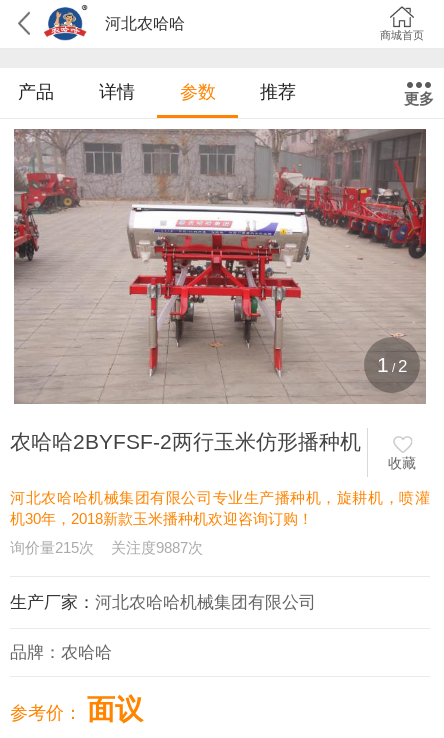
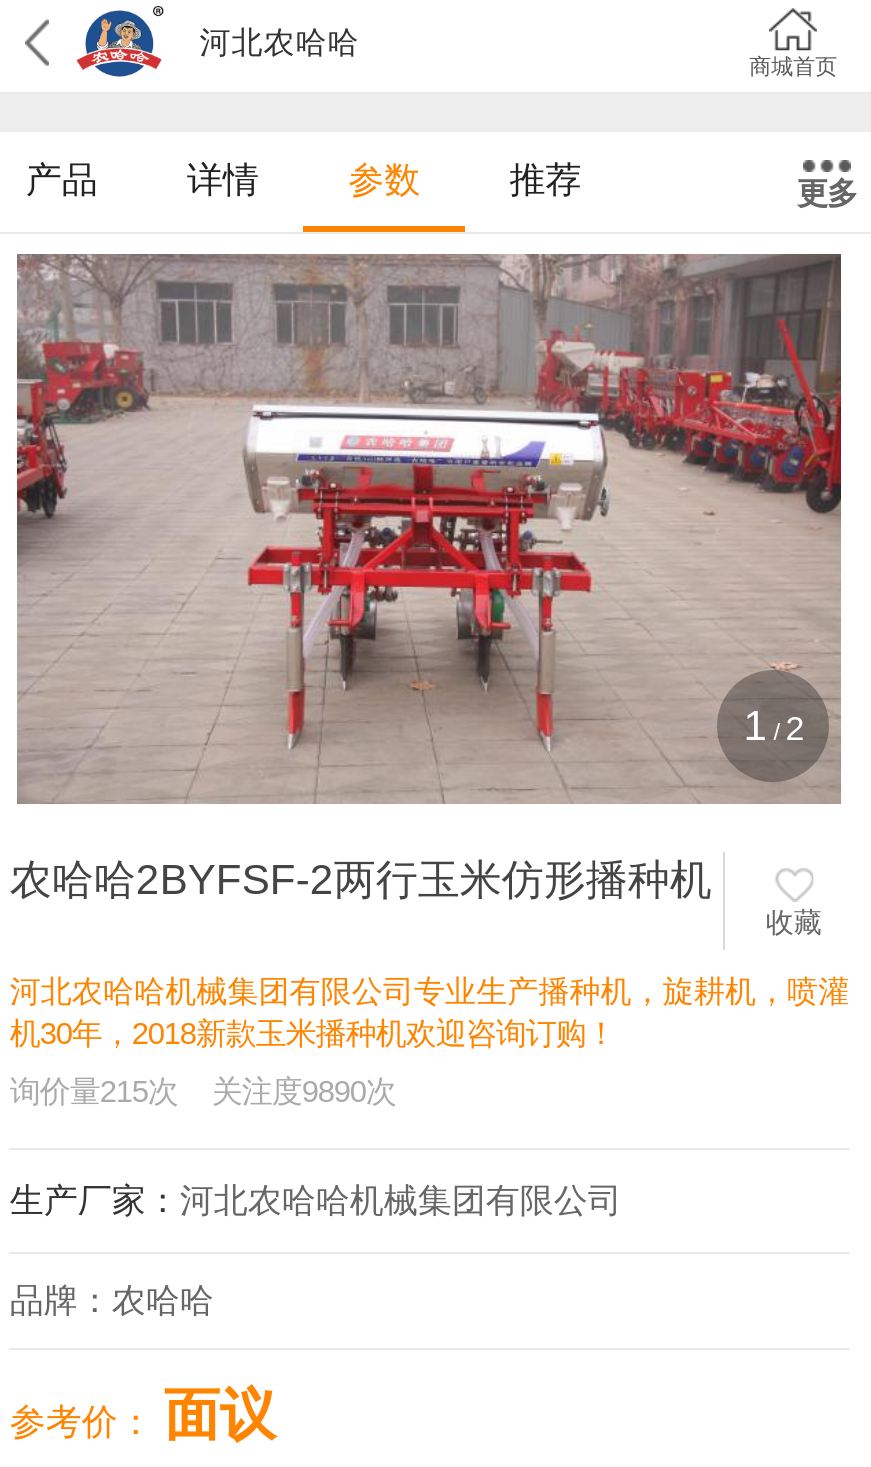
- 询价量215次 关注度9887次
+ 询价量215次 关注度9890次
